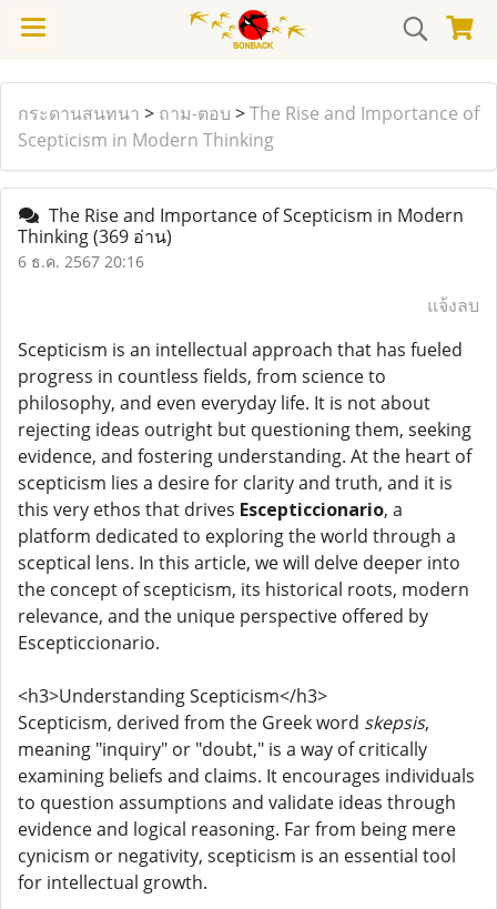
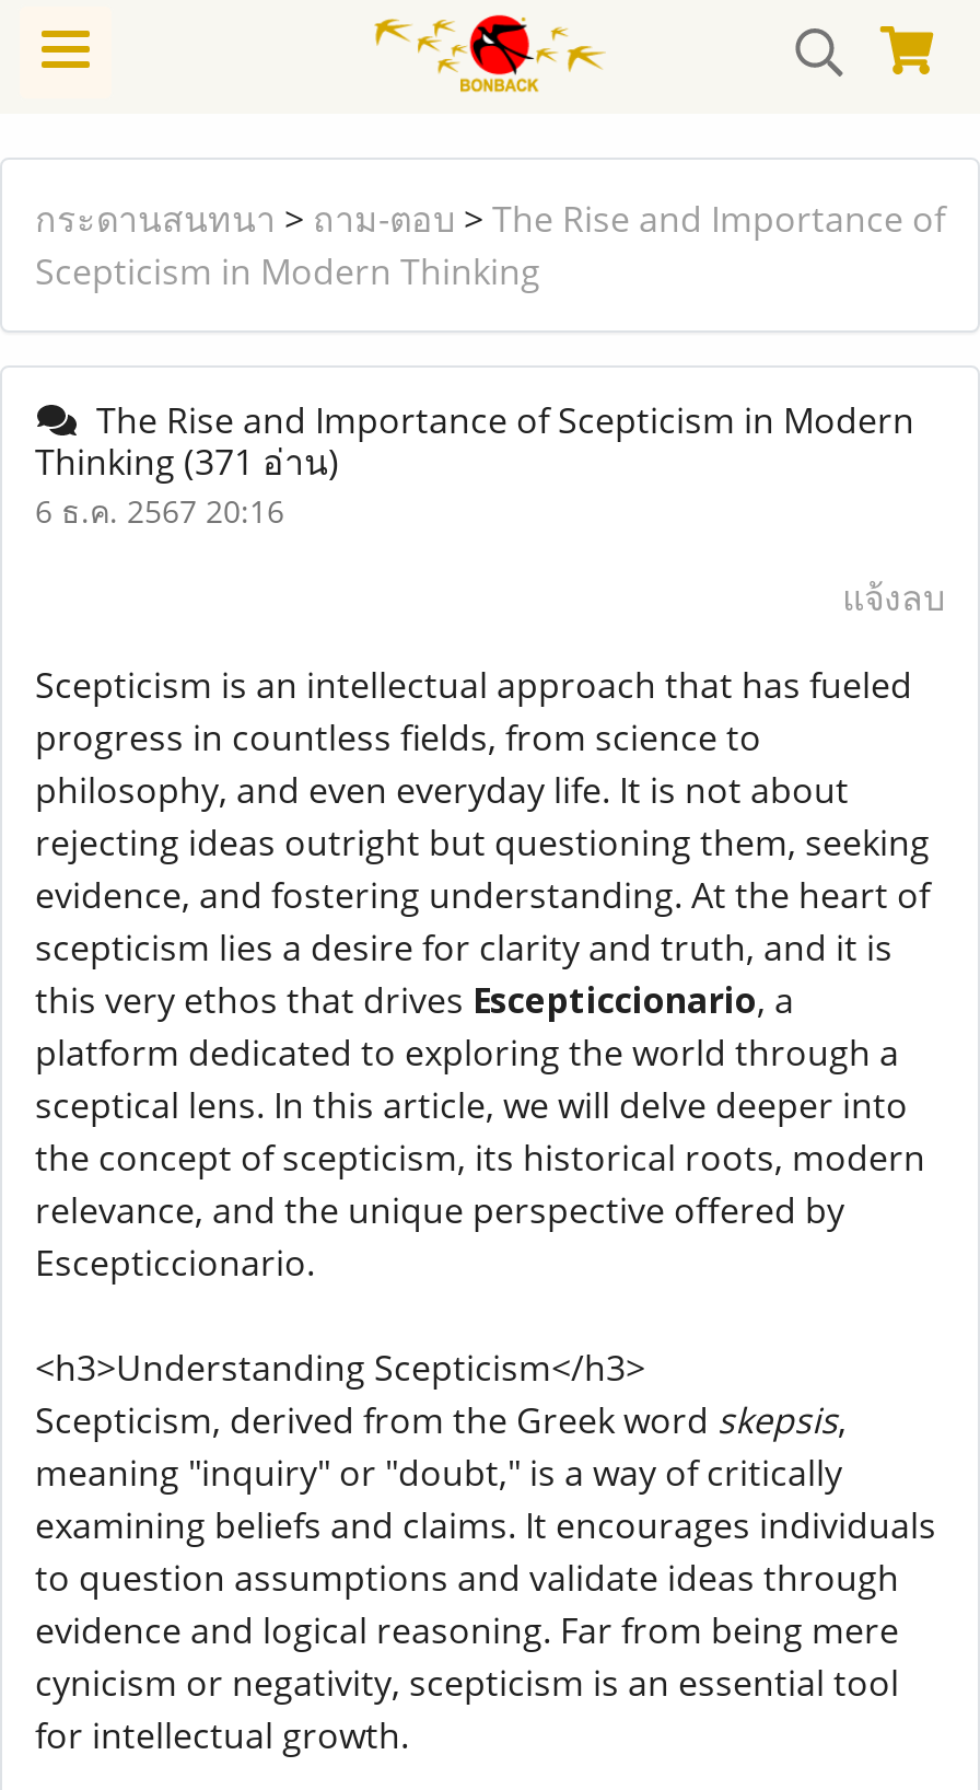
- Thinking (369 อ่าน)
+ Thinking (371 อ่าน)
